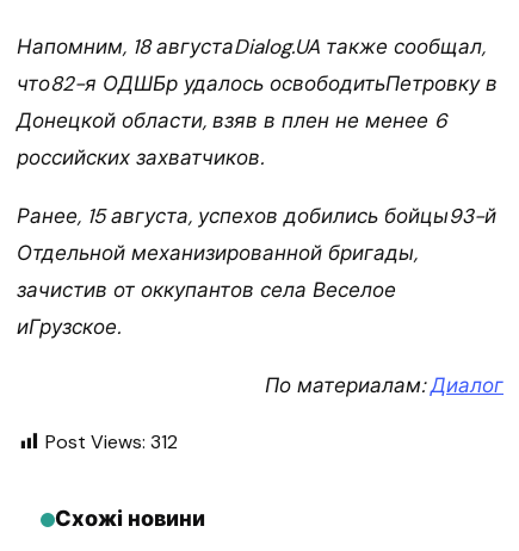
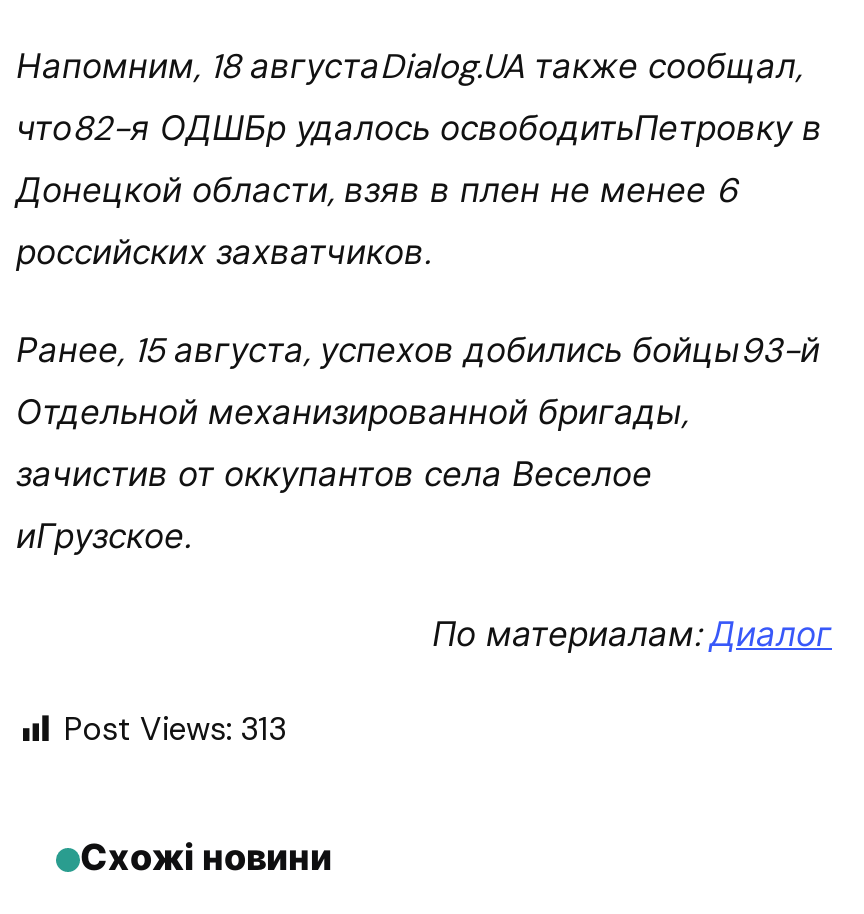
- Post Views: 312
+ Post Views: 313
